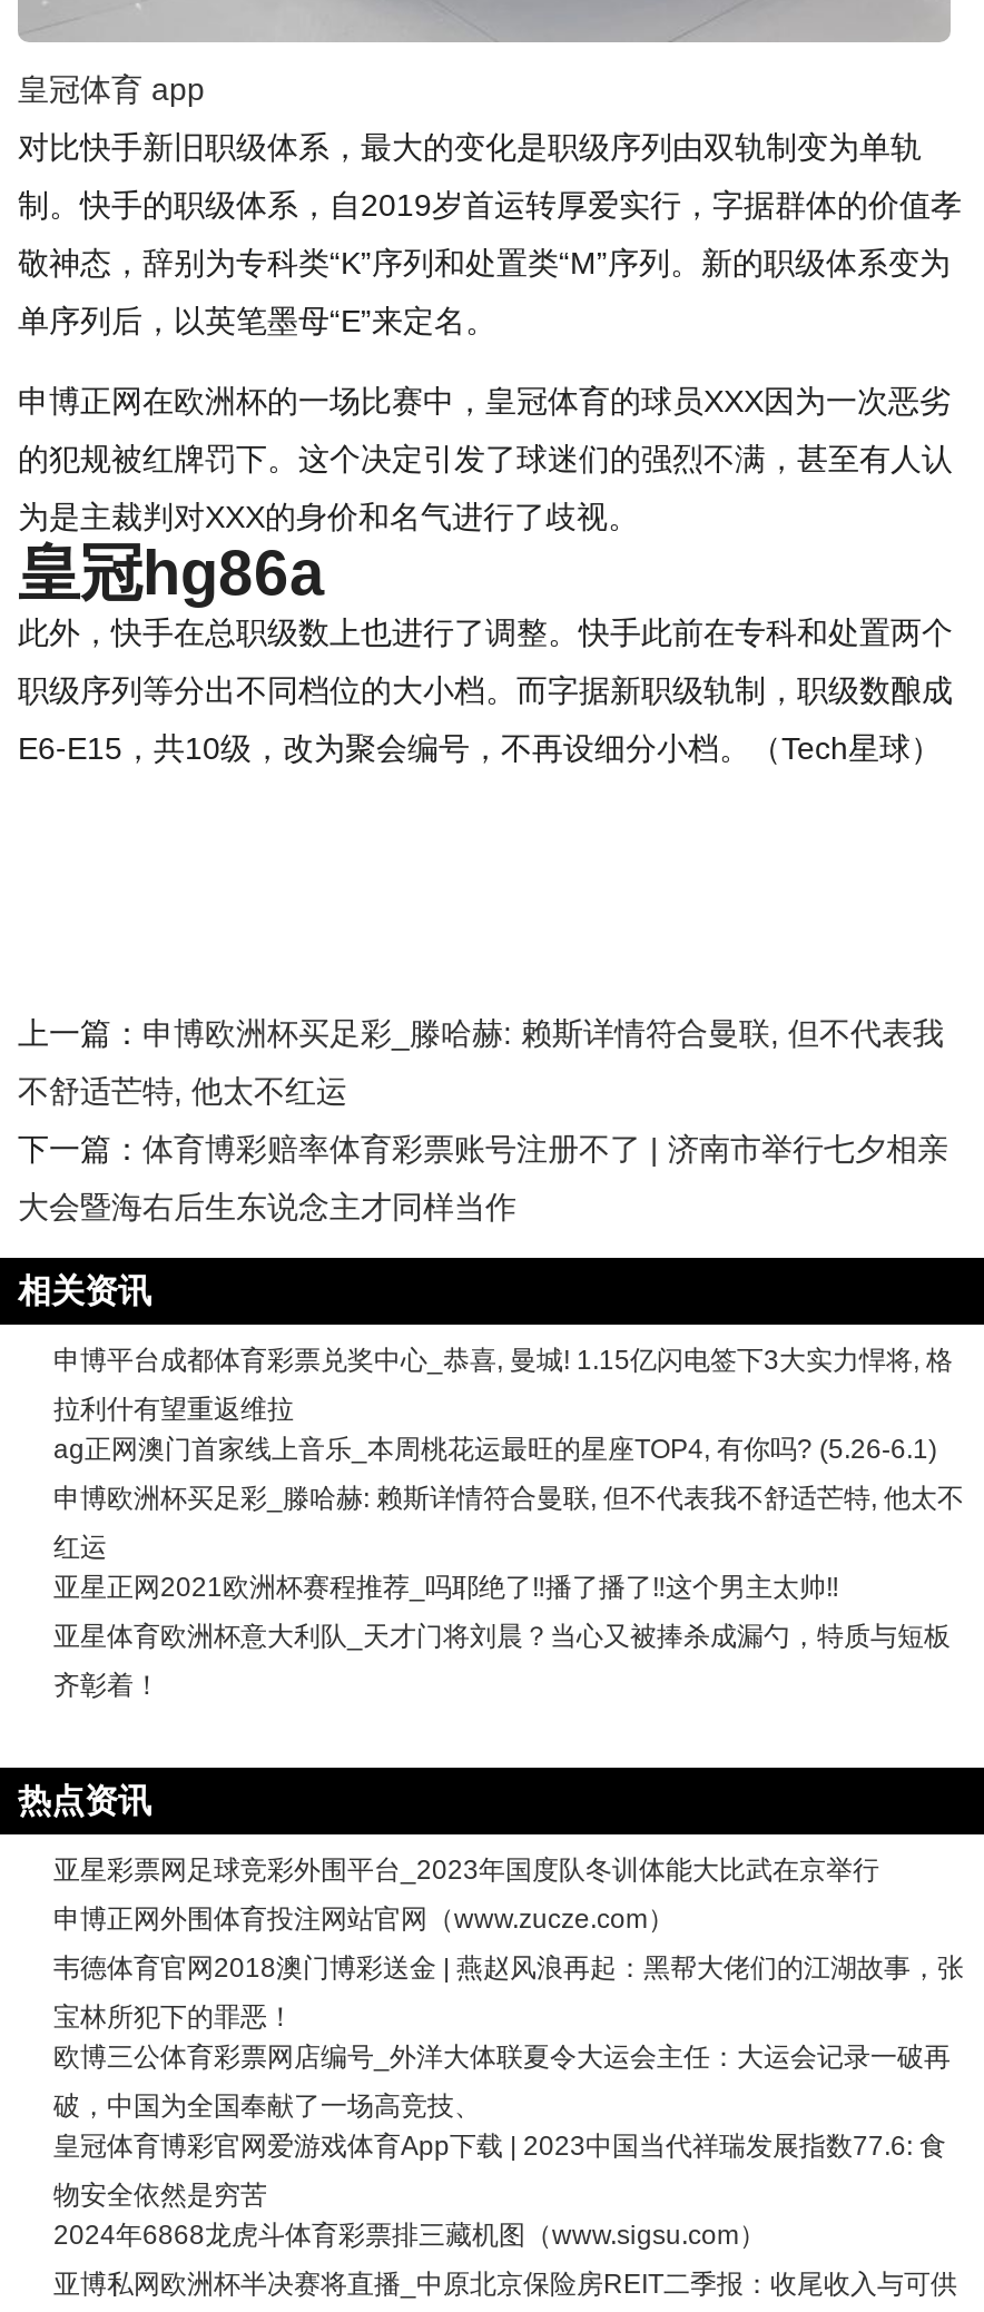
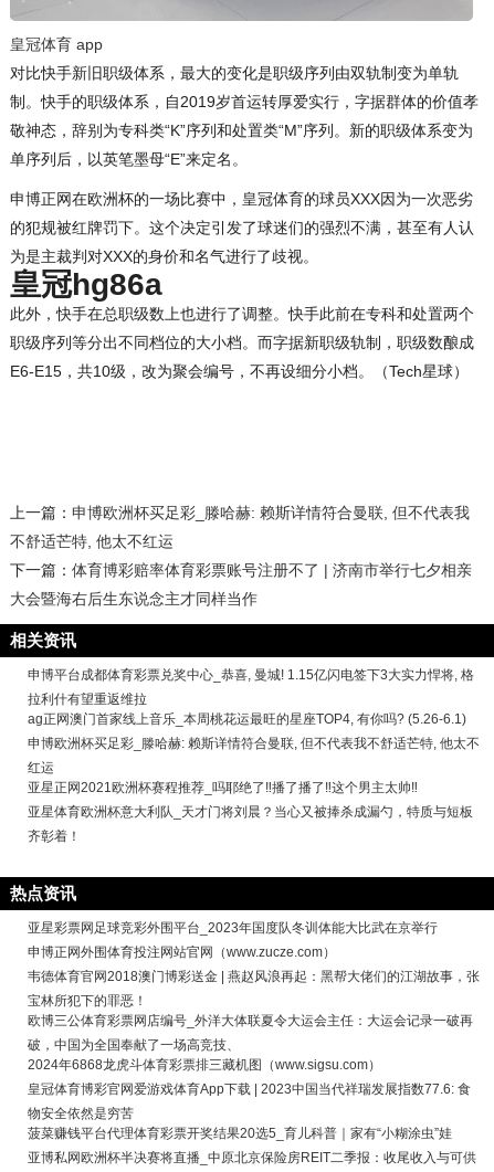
moved up: 2024年6868龙虎斗体育彩票排三藏机图（www.sigsu.com）

+ 菠菜赚钱平台代理体育彩票开奖结果20选5_育儿科普｜家有“小糊涂虫”娃
